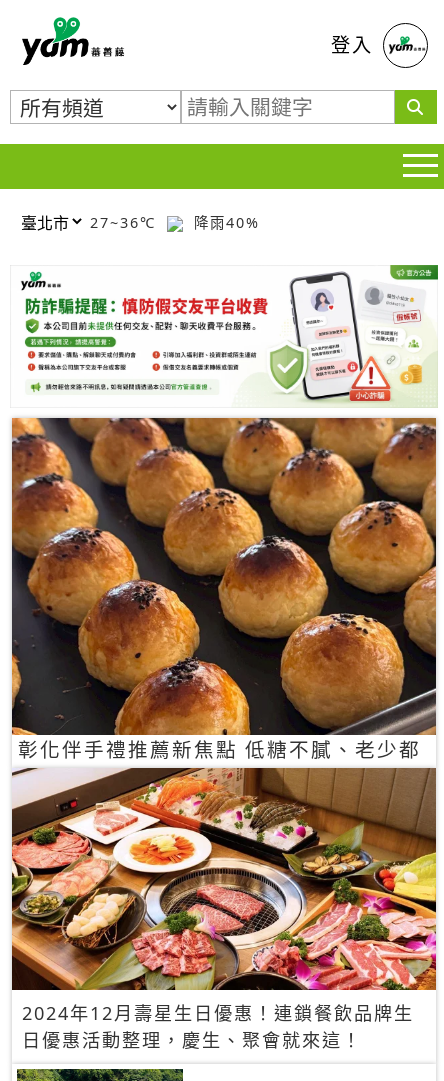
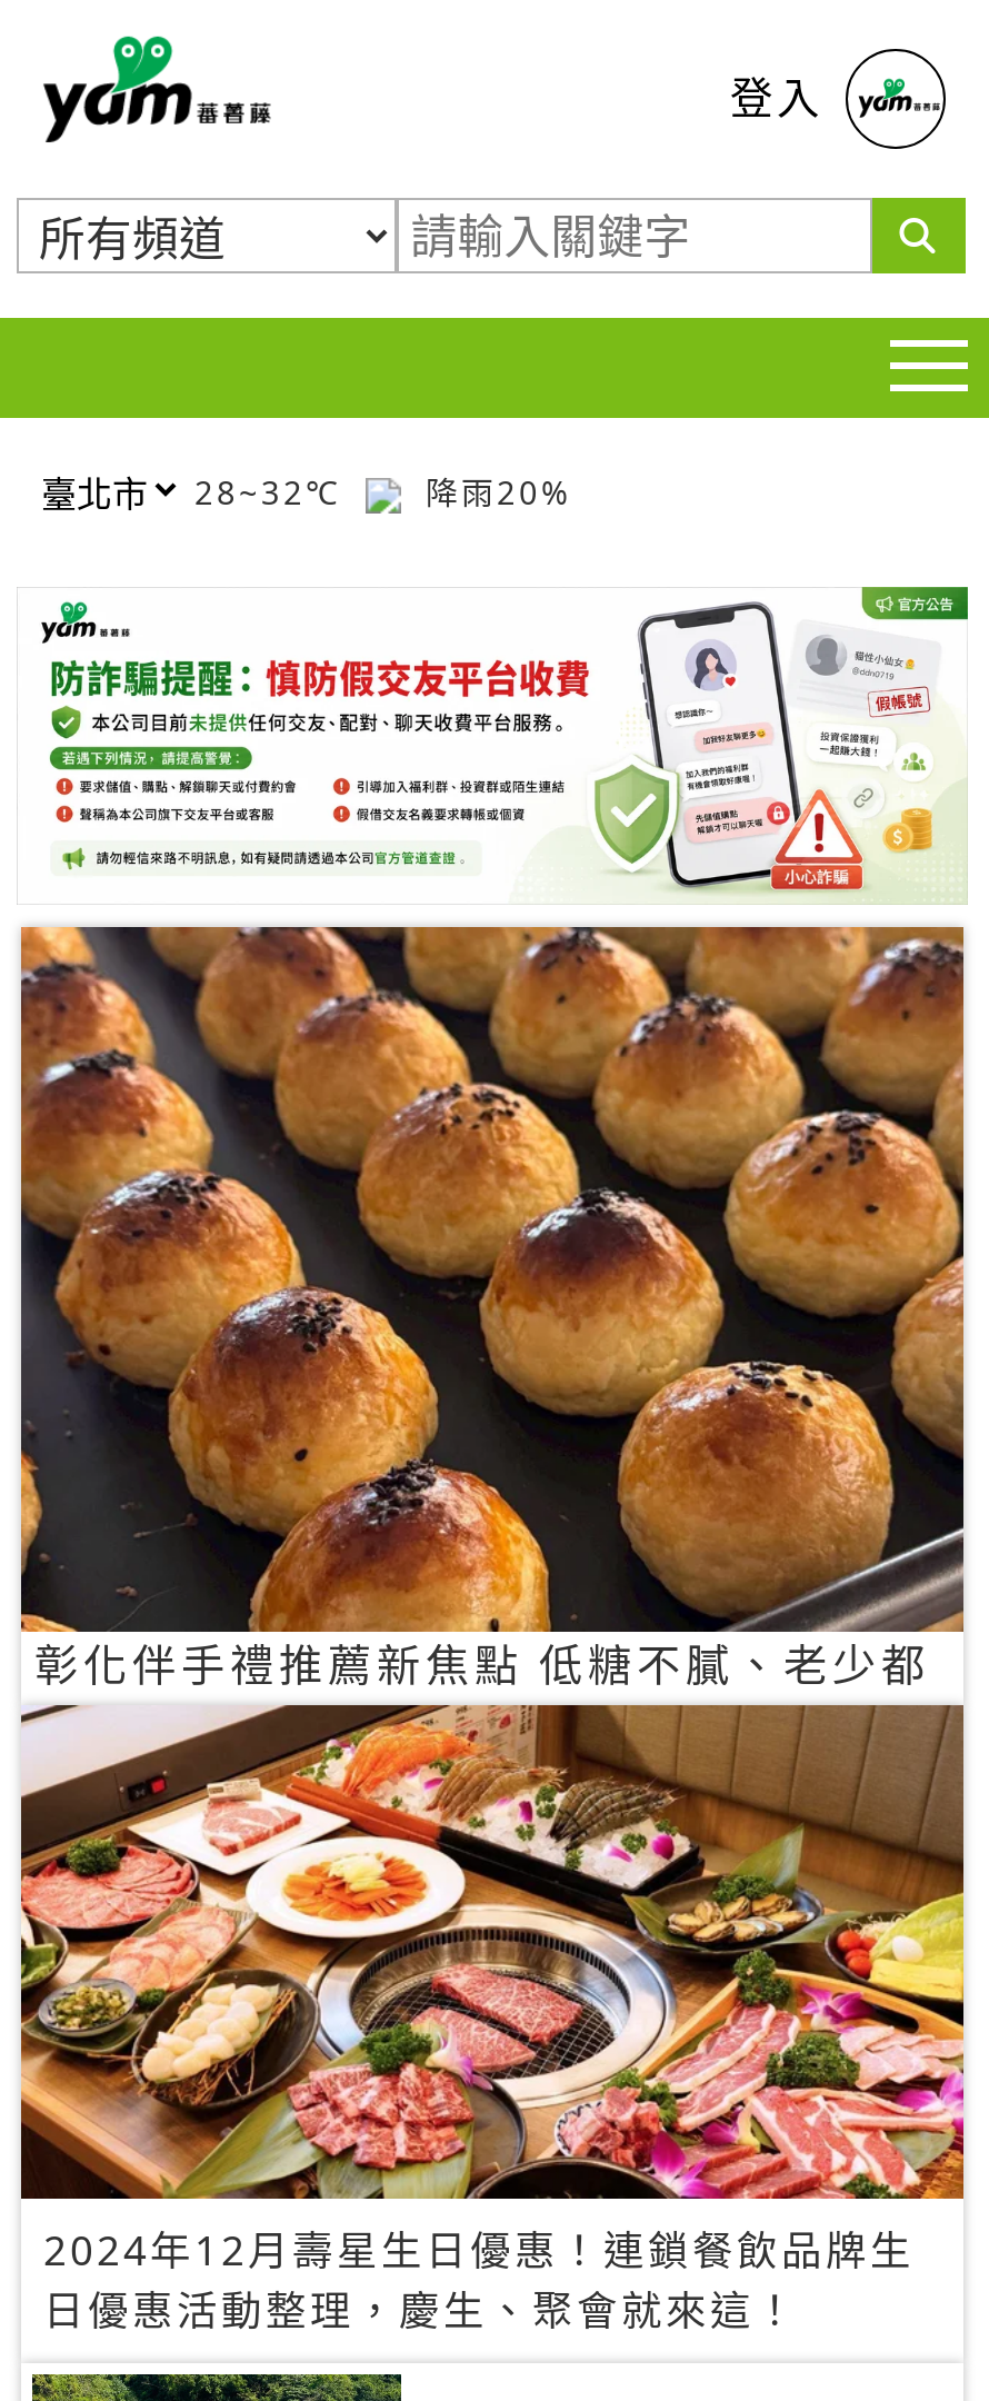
- 27~36℃
+ 28~32℃

- 降雨40%
+ 降雨20%
